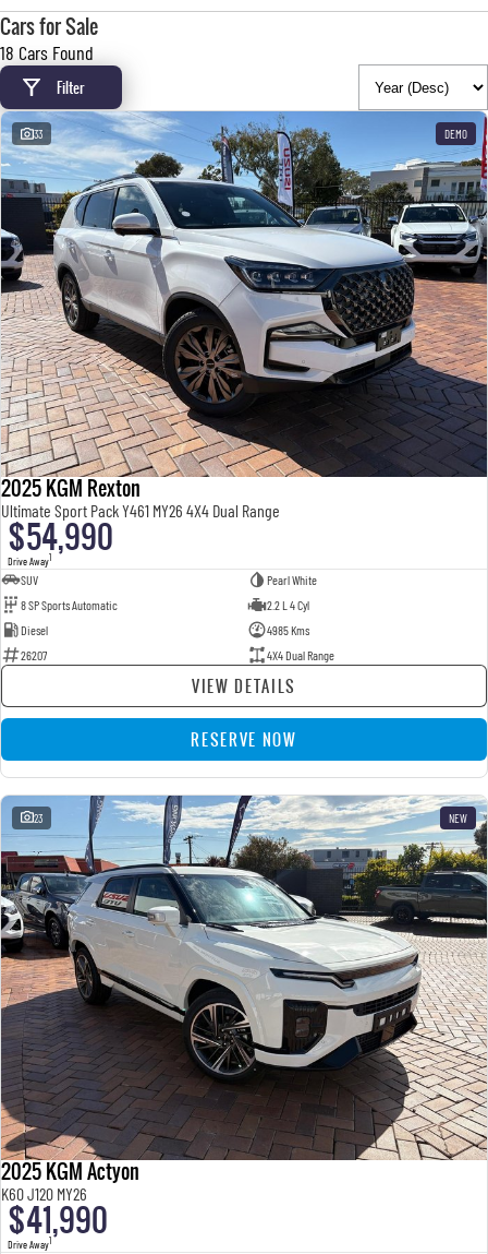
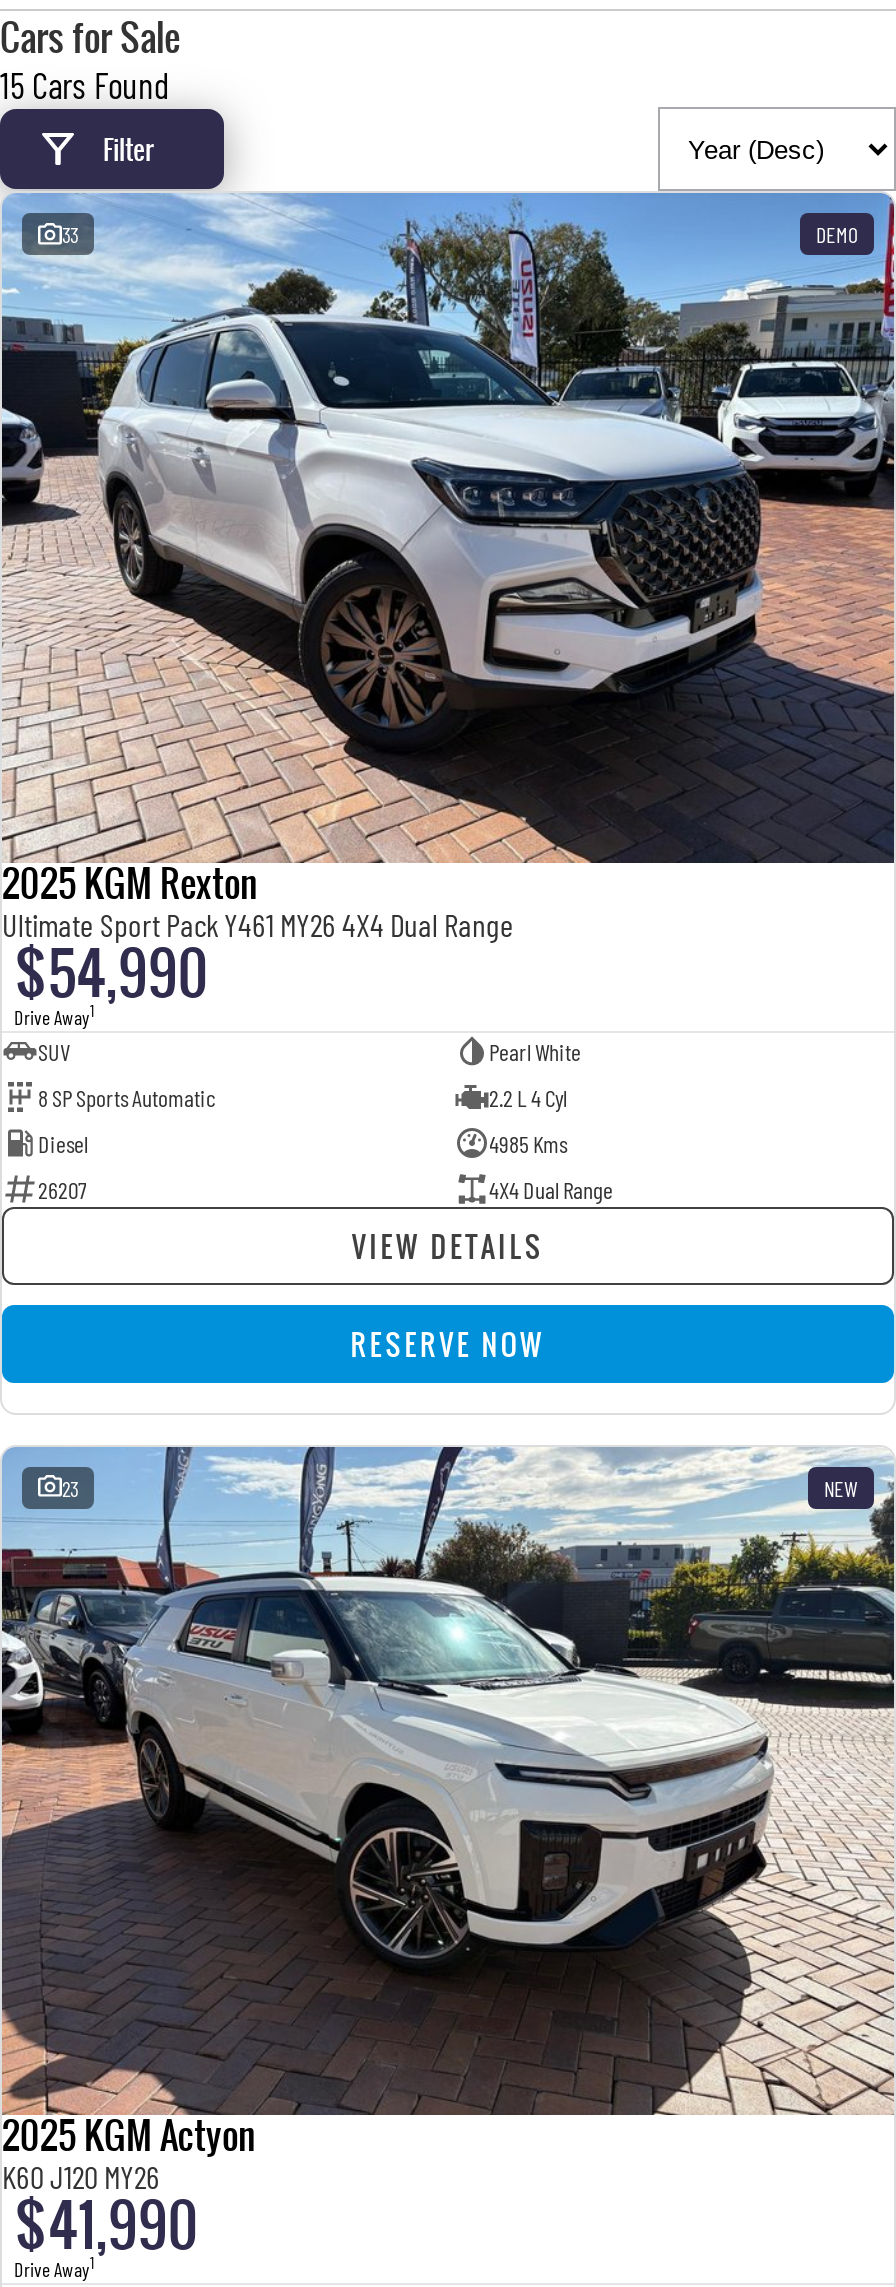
- 18 Cars Found
+ 15 Cars Found
